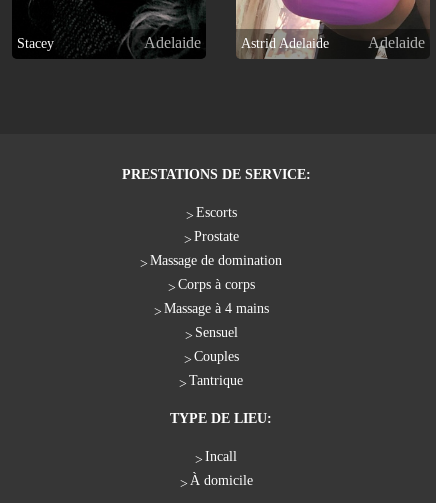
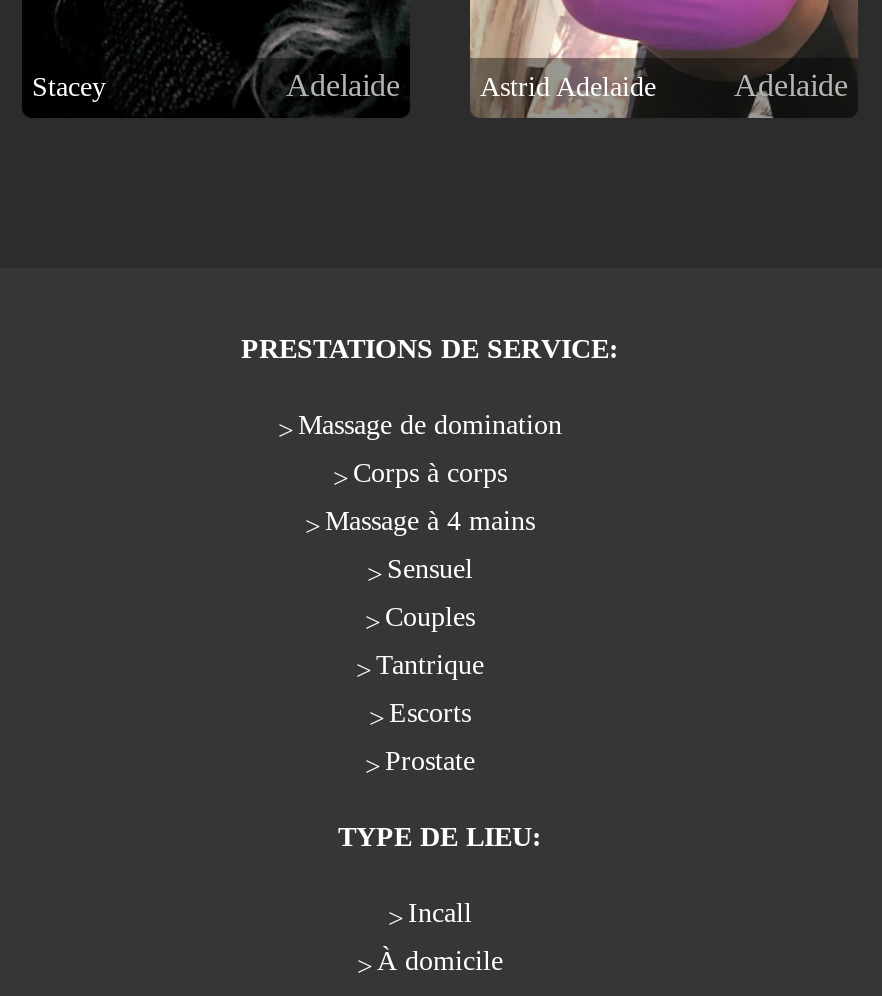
moved down: Escorts | Prostate

moved up: Massage de domination | Corps à corps | Massage à 4 mains | Sensuel | Couples | Tantrique
